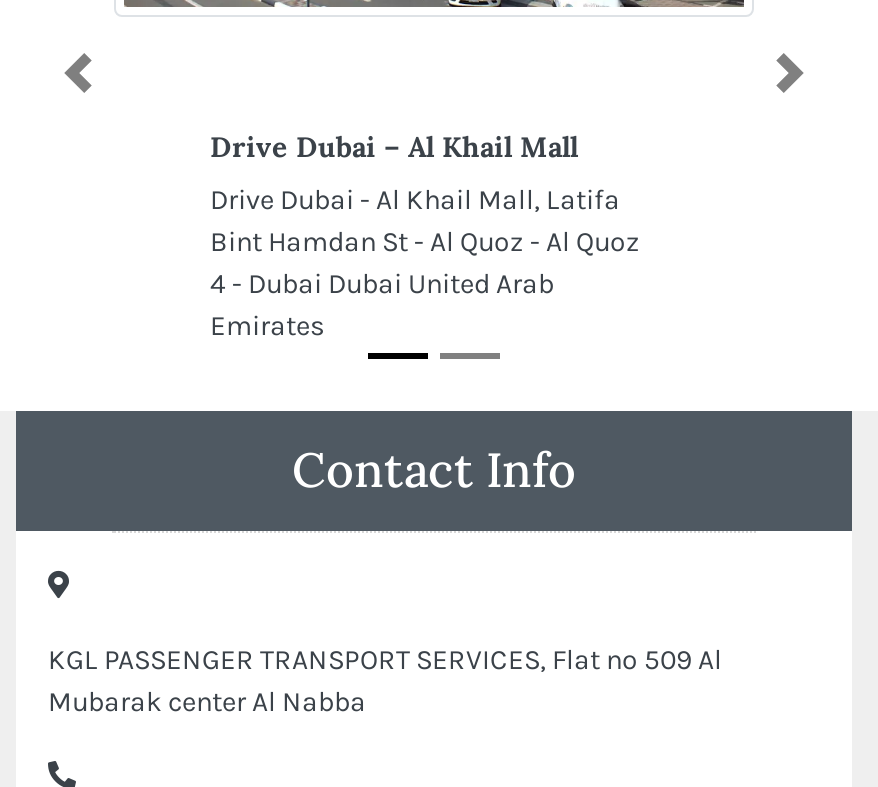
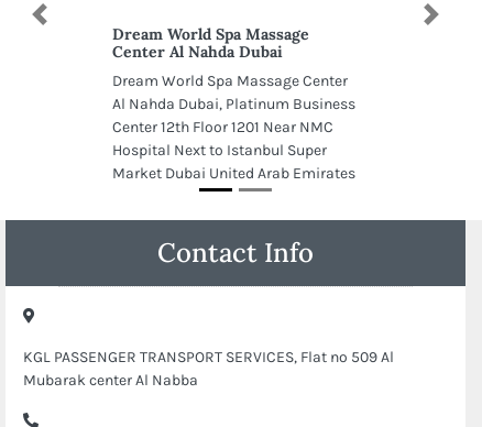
- Drive Dubai – Al Khail Mall
+ Dream World Spa Massage
+ Center Al Nahda Dubai

- Drive Dubai - Al Khail Mall, Latifa
- Bint Hamdan St - Al Quoz - Al Quoz
- 4 - Dubai Dubai United Arab
- Emirates
+ Dream World Spa Massage Center
+ Al Nahda Dubai, Platinum Business
+ Center 12th Floor 1201 Near NMC
+ Hospital Next to Istanbul Super
+ Market Dubai United Arab Emirates
